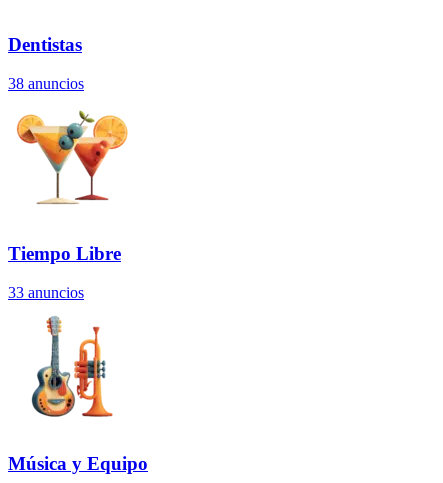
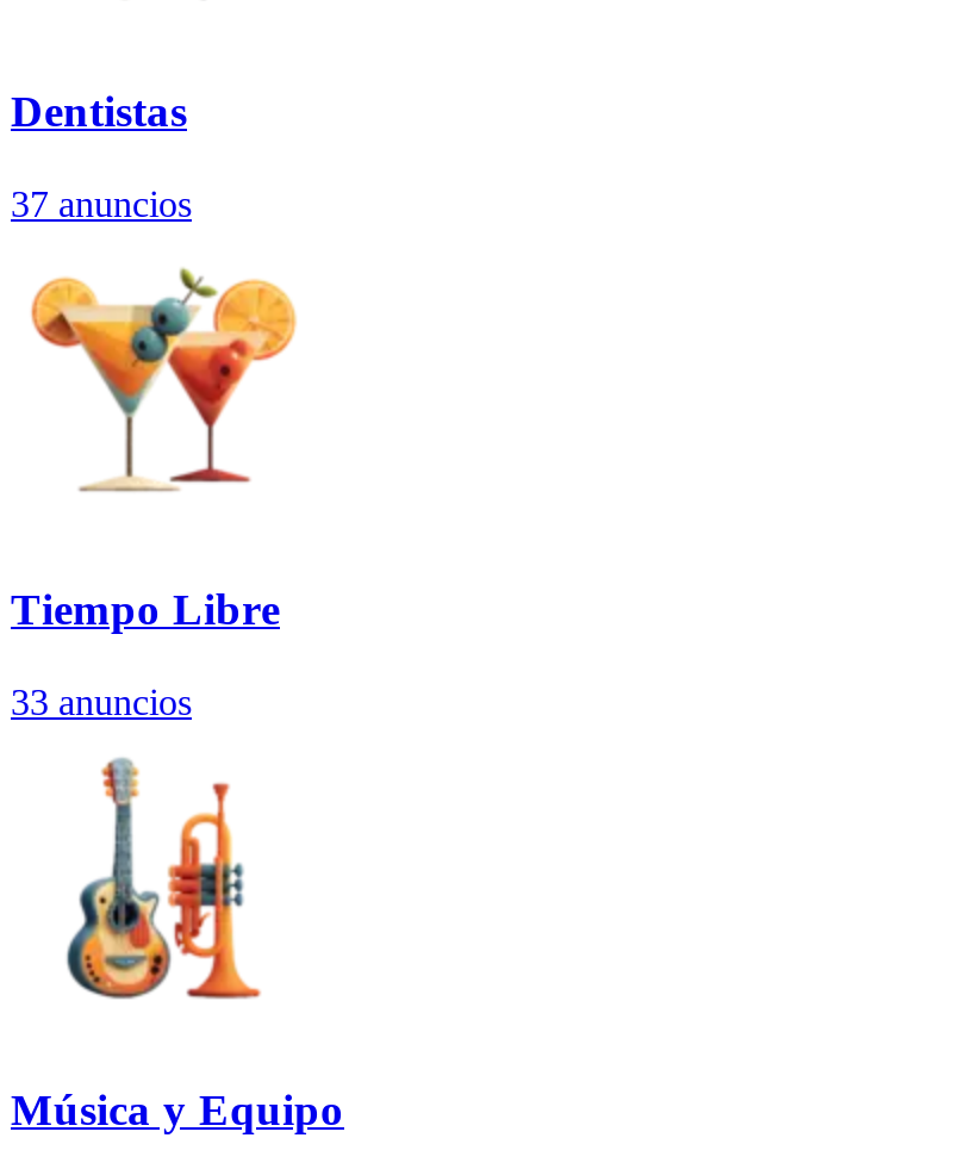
- 38 anuncios
+ 37 anuncios
